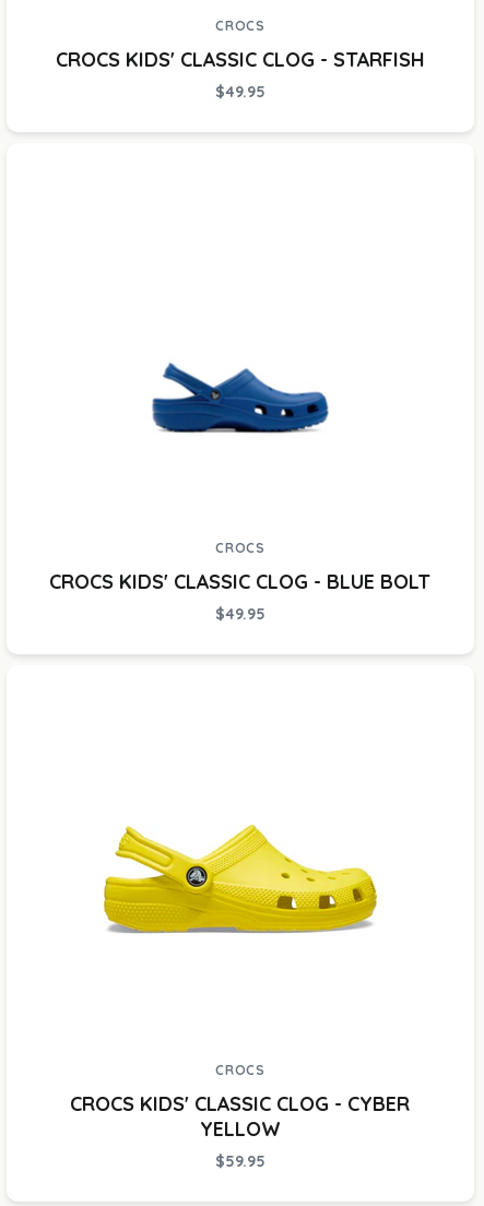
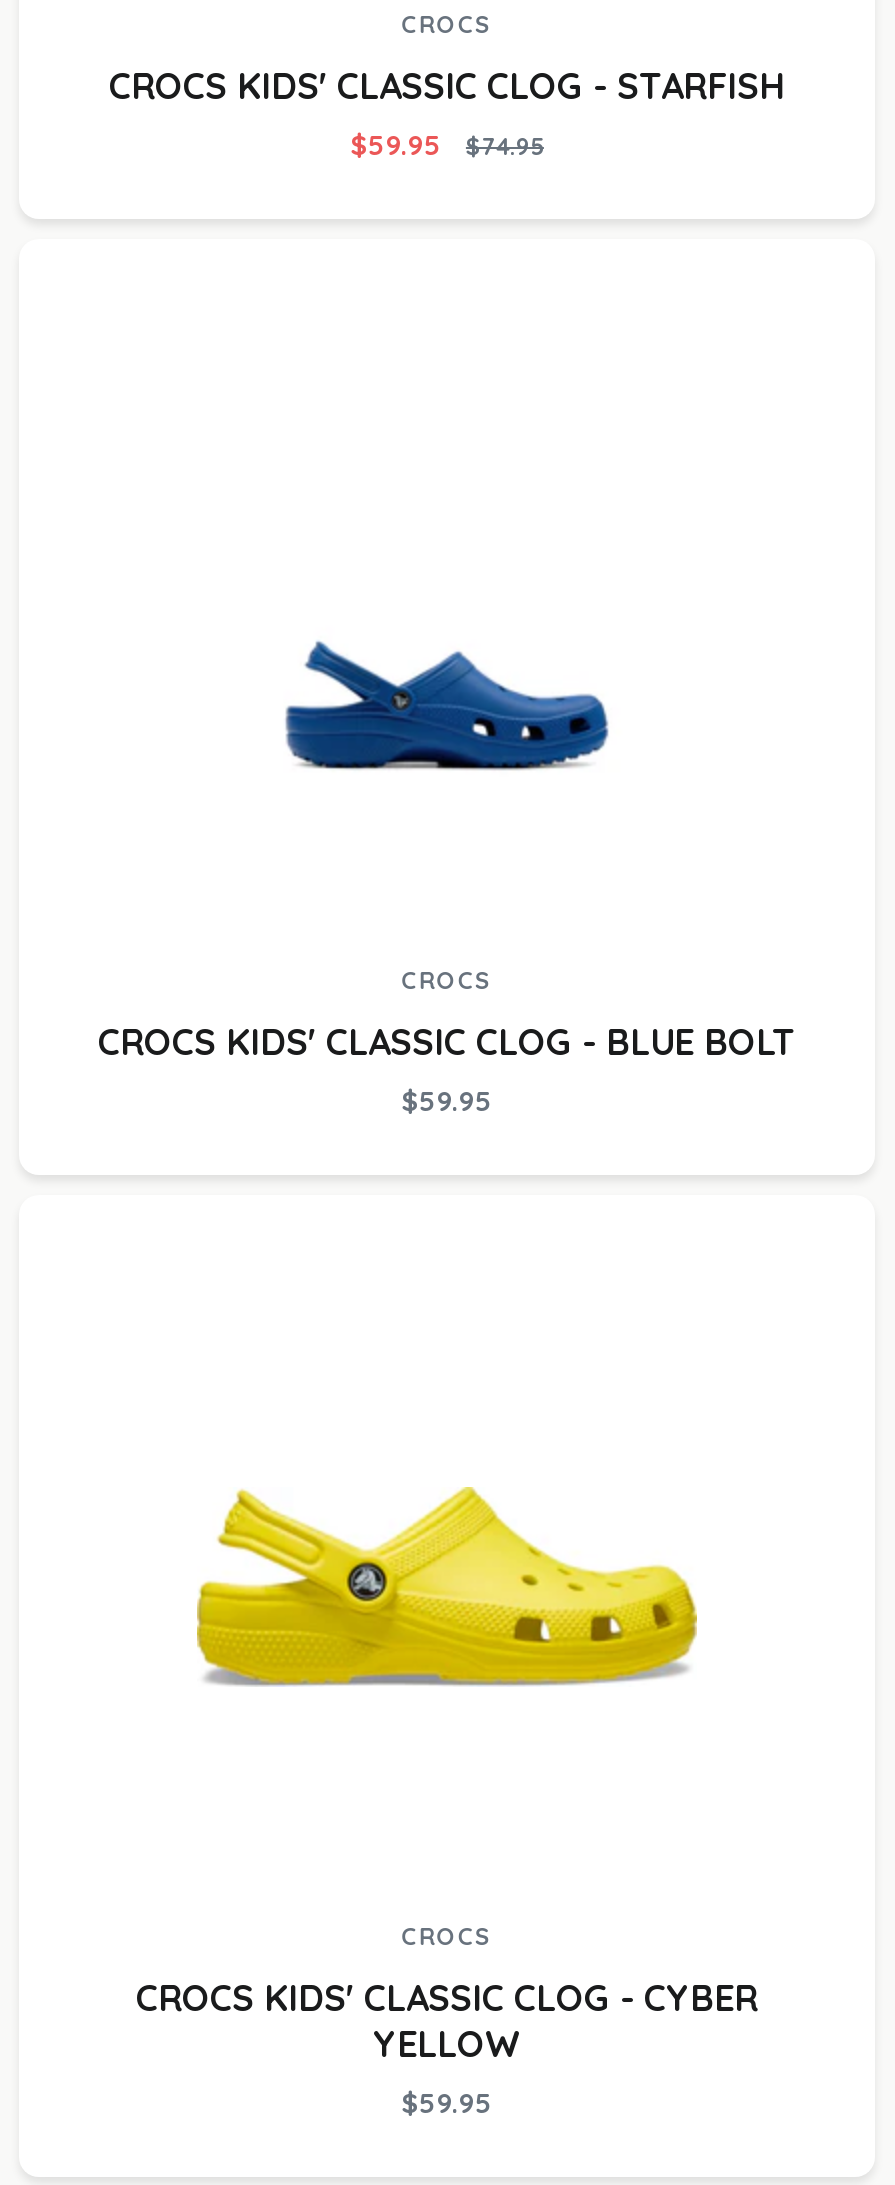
- $49.95
+ $59.95
+ $74.95

- $49.95
+ $59.95
